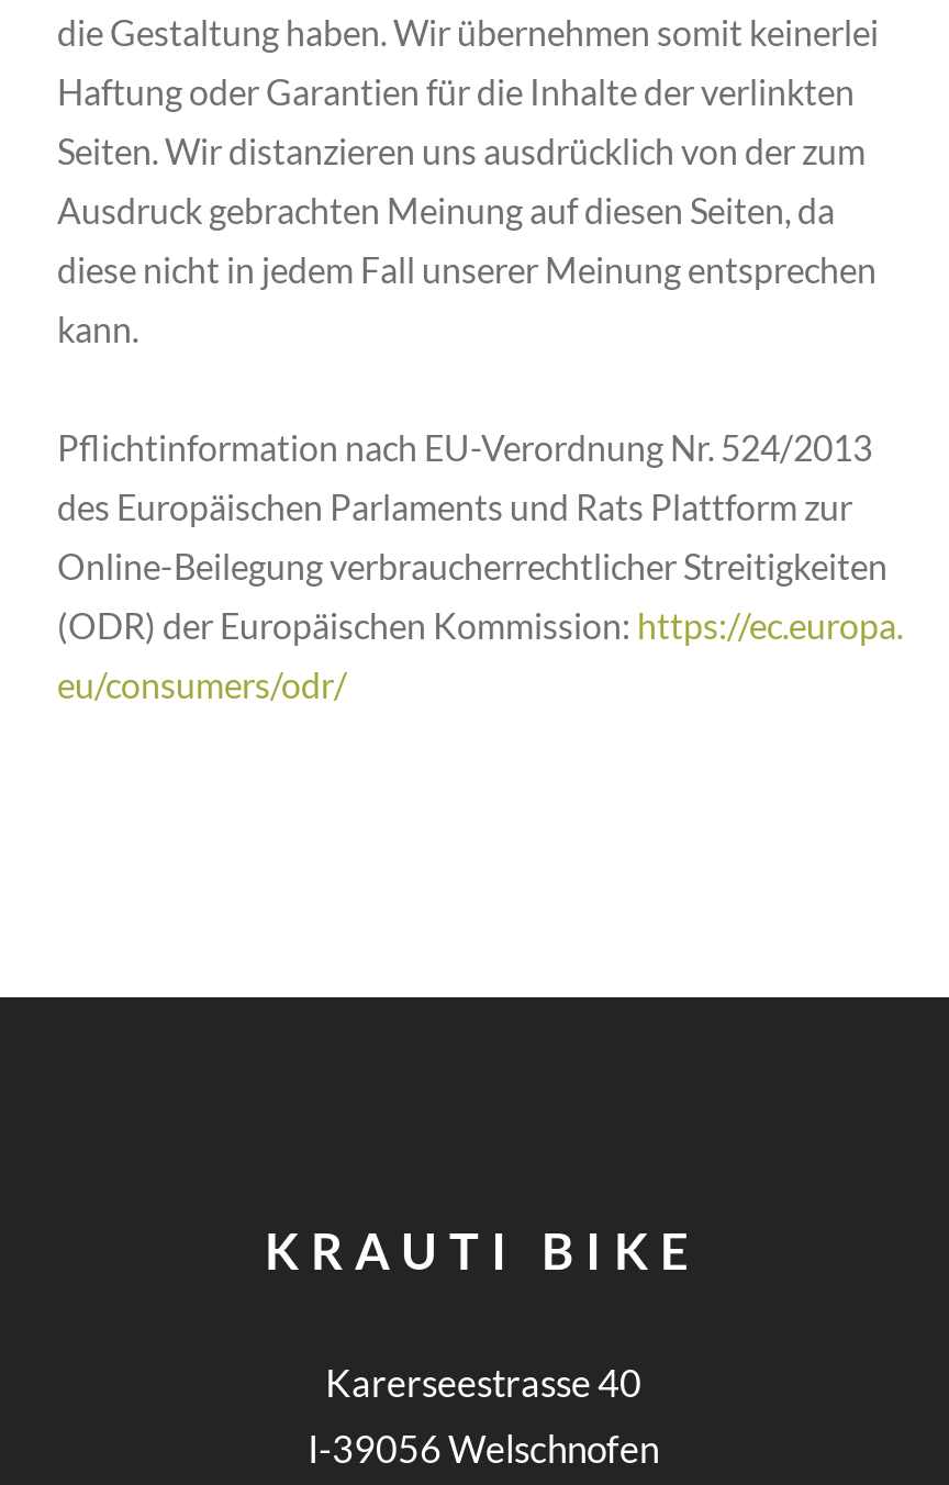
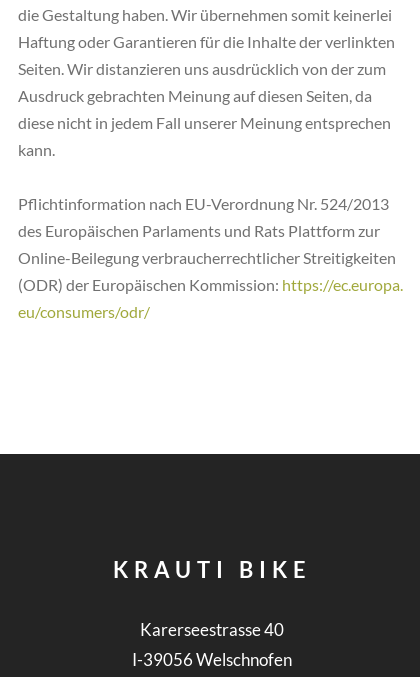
- Haftung oder Garantien für die Inhalte der verlinkten
+ Haftung oder Garantieren für die Inhalte der verlinkten
